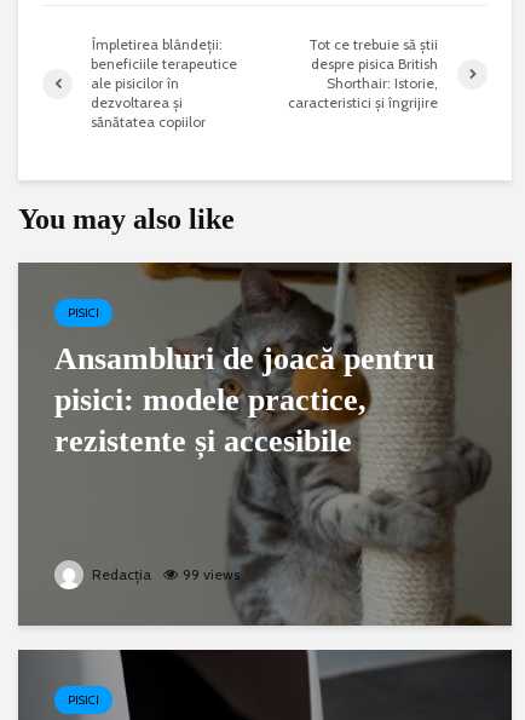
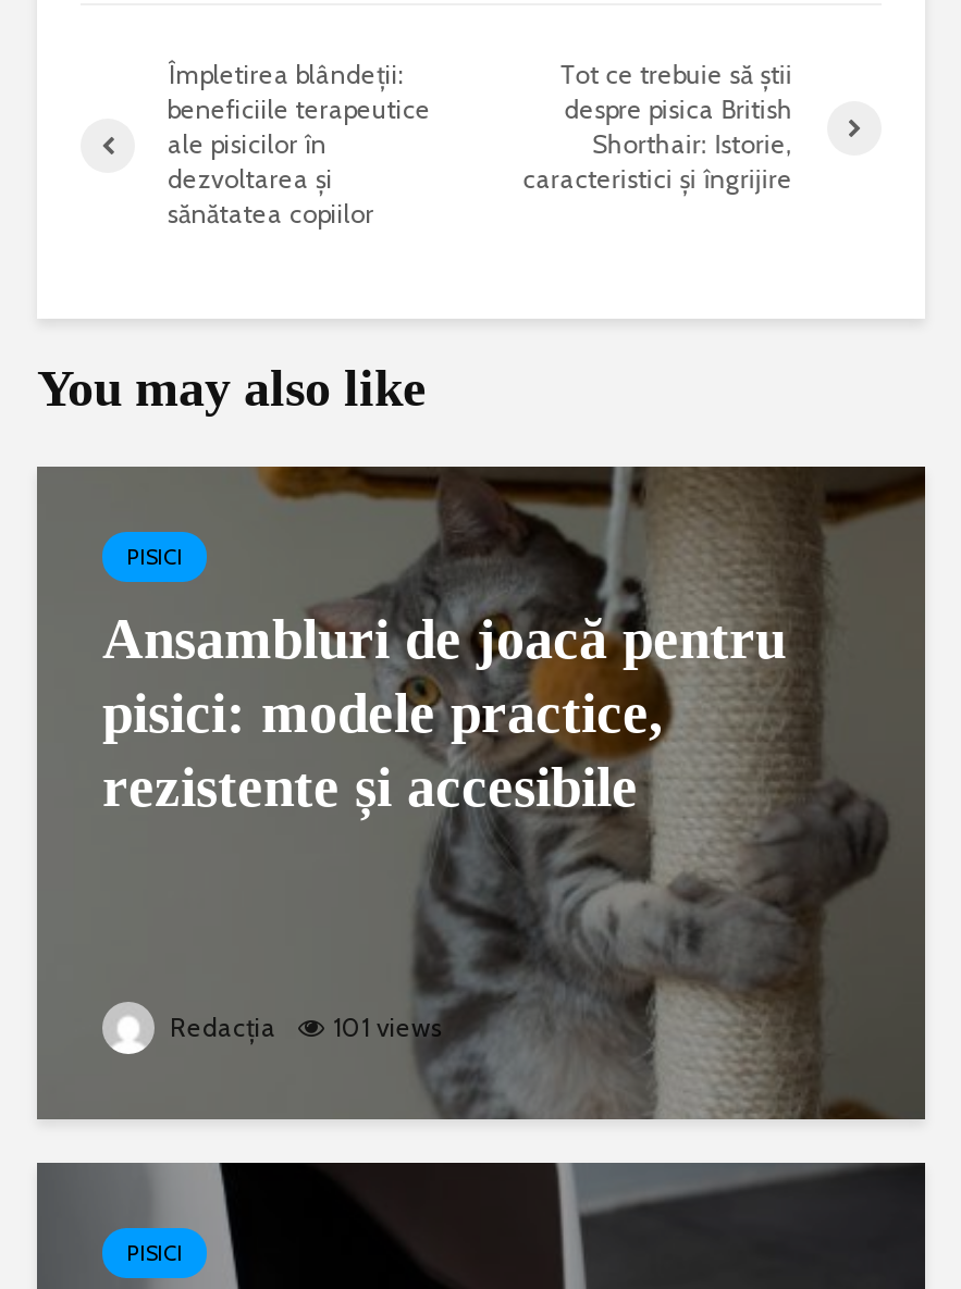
- Redacția 99 views
+ Redacția 101 views
